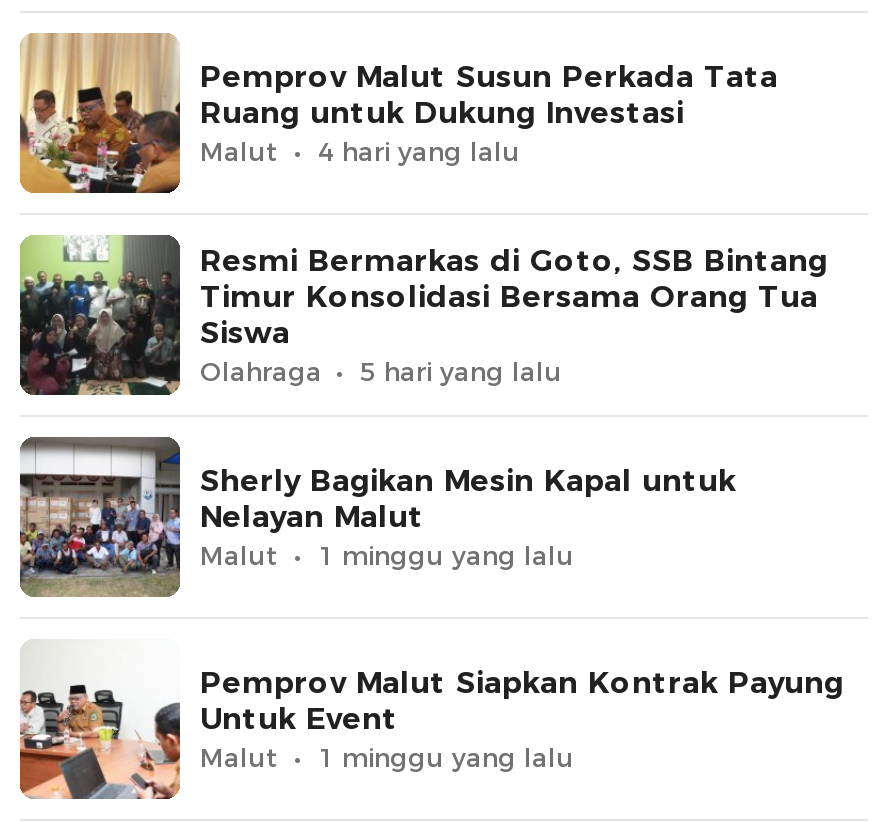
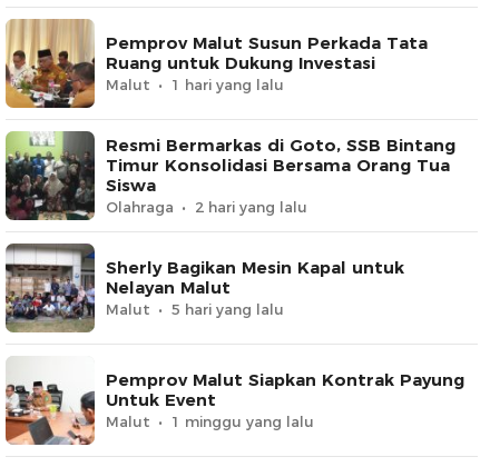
- 4 hari yang lalu
+ 1 hari yang lalu

moved down: 5 hari yang lalu

+ 2 hari yang lalu

- 1 minggu yang lalu
